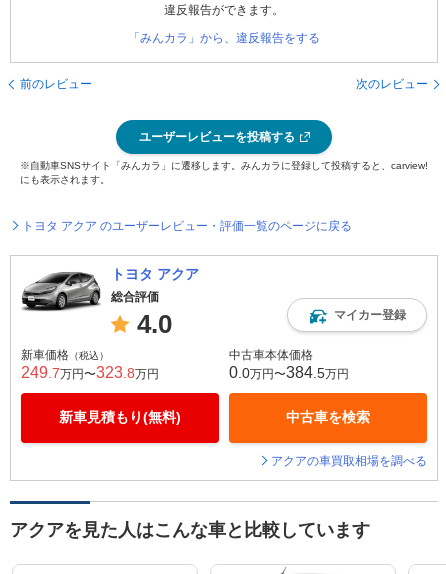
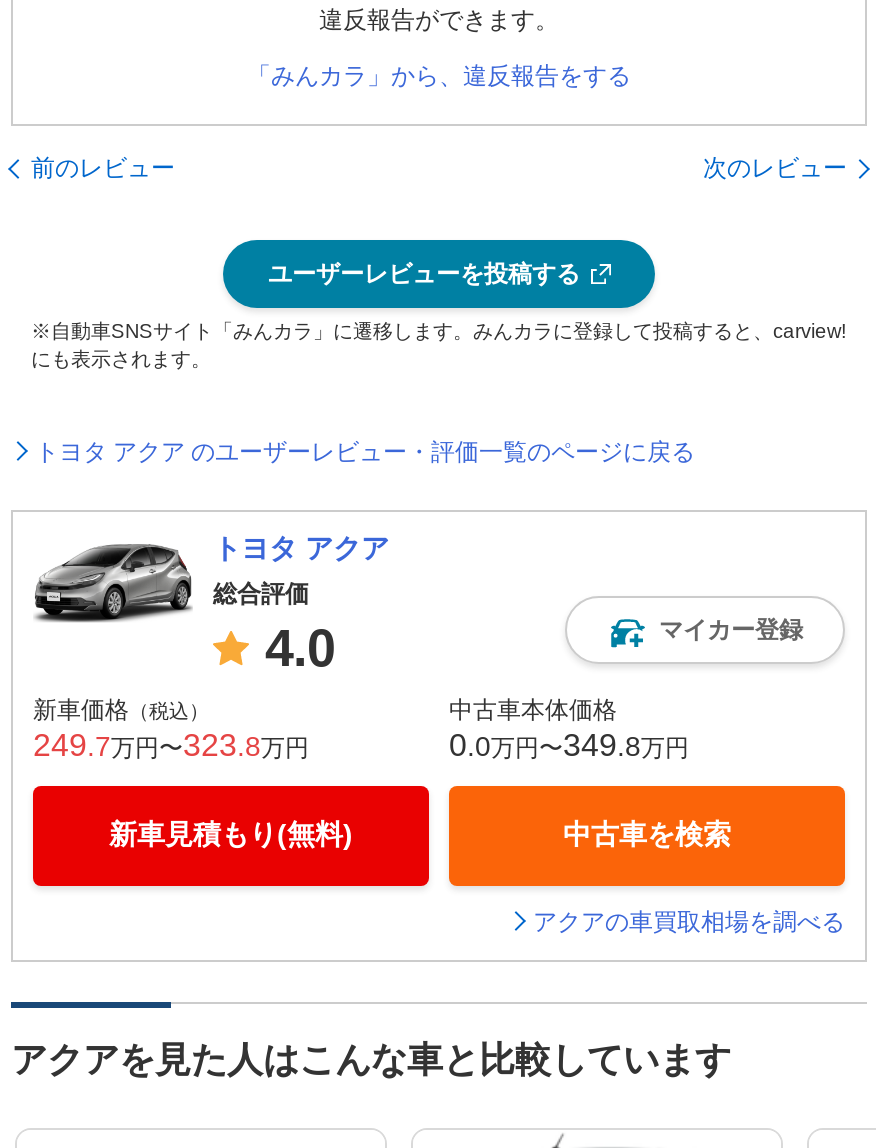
- 0.0万円〜384.5万円
+ 0.0万円〜349.8万円
